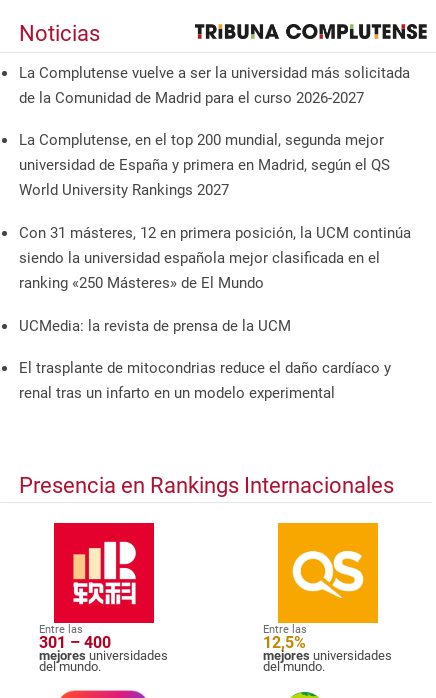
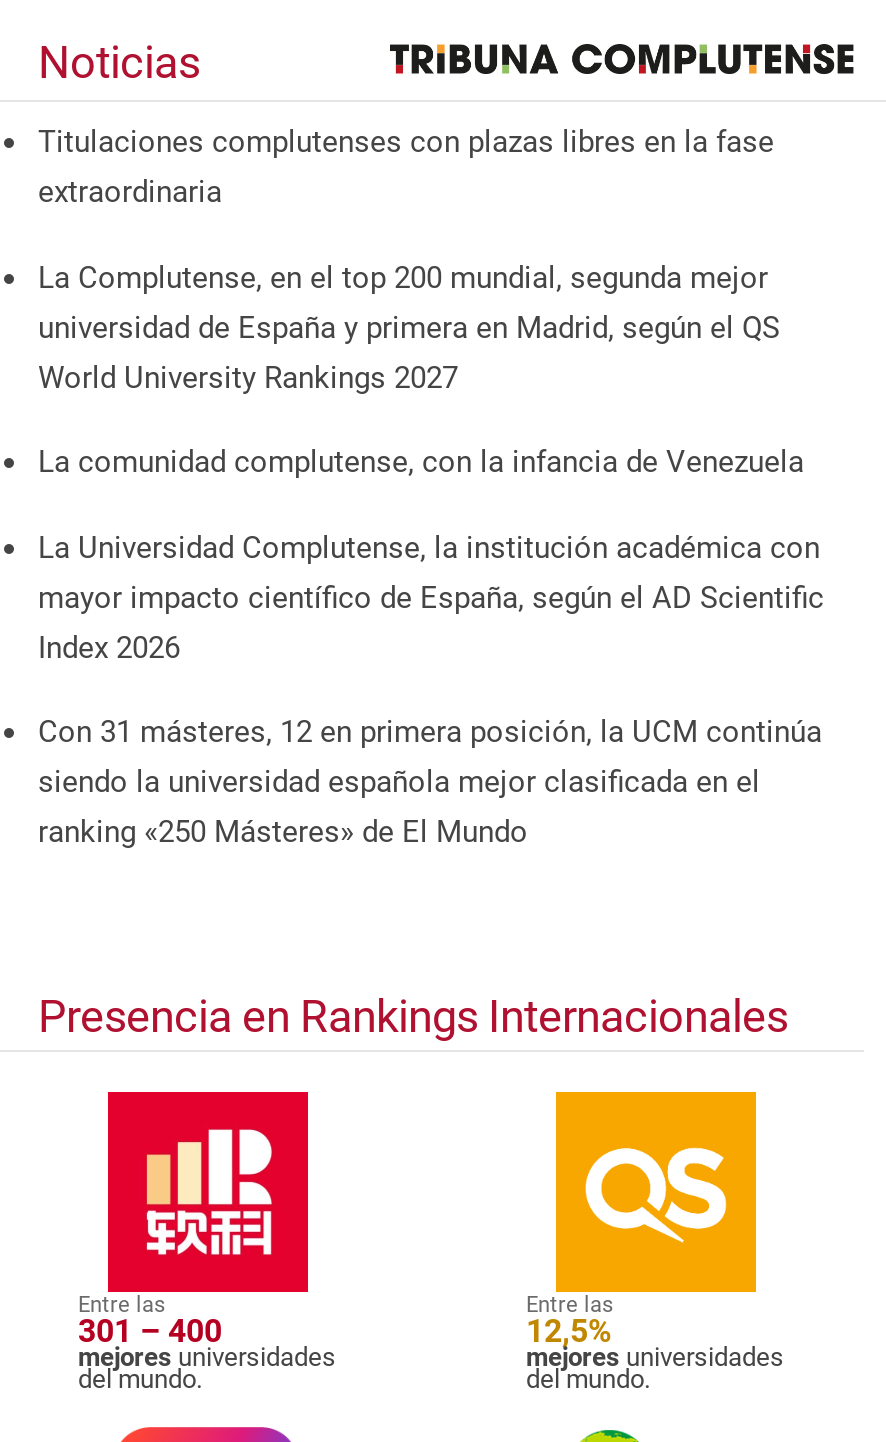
- La Complutense vuelve a ser la universidad más solicitada
- de la Comunidad de Madrid para el curso 2026-2027
+ Titulaciones complutenses con plazas libres en la fase
+ extraordinaria

+ La comunidad complutense, con la infancia de Venezuela
+ La Universidad Complutense, la institución académica con
+ mayor impacto científico de España, según el AD Scientific
+ Index 2026

moved down: Con 31 másteres, 12 en primera posición, la UCM continúa | siendo la universidad española mejor clasificada en el | ranking «250 Másteres» de El Mundo

- UCMedia: la revista de prensa de la UCM
- El trasplante de mitocondrias reduce el daño cardíaco y
- renal tras un infarto en un modelo experimental
